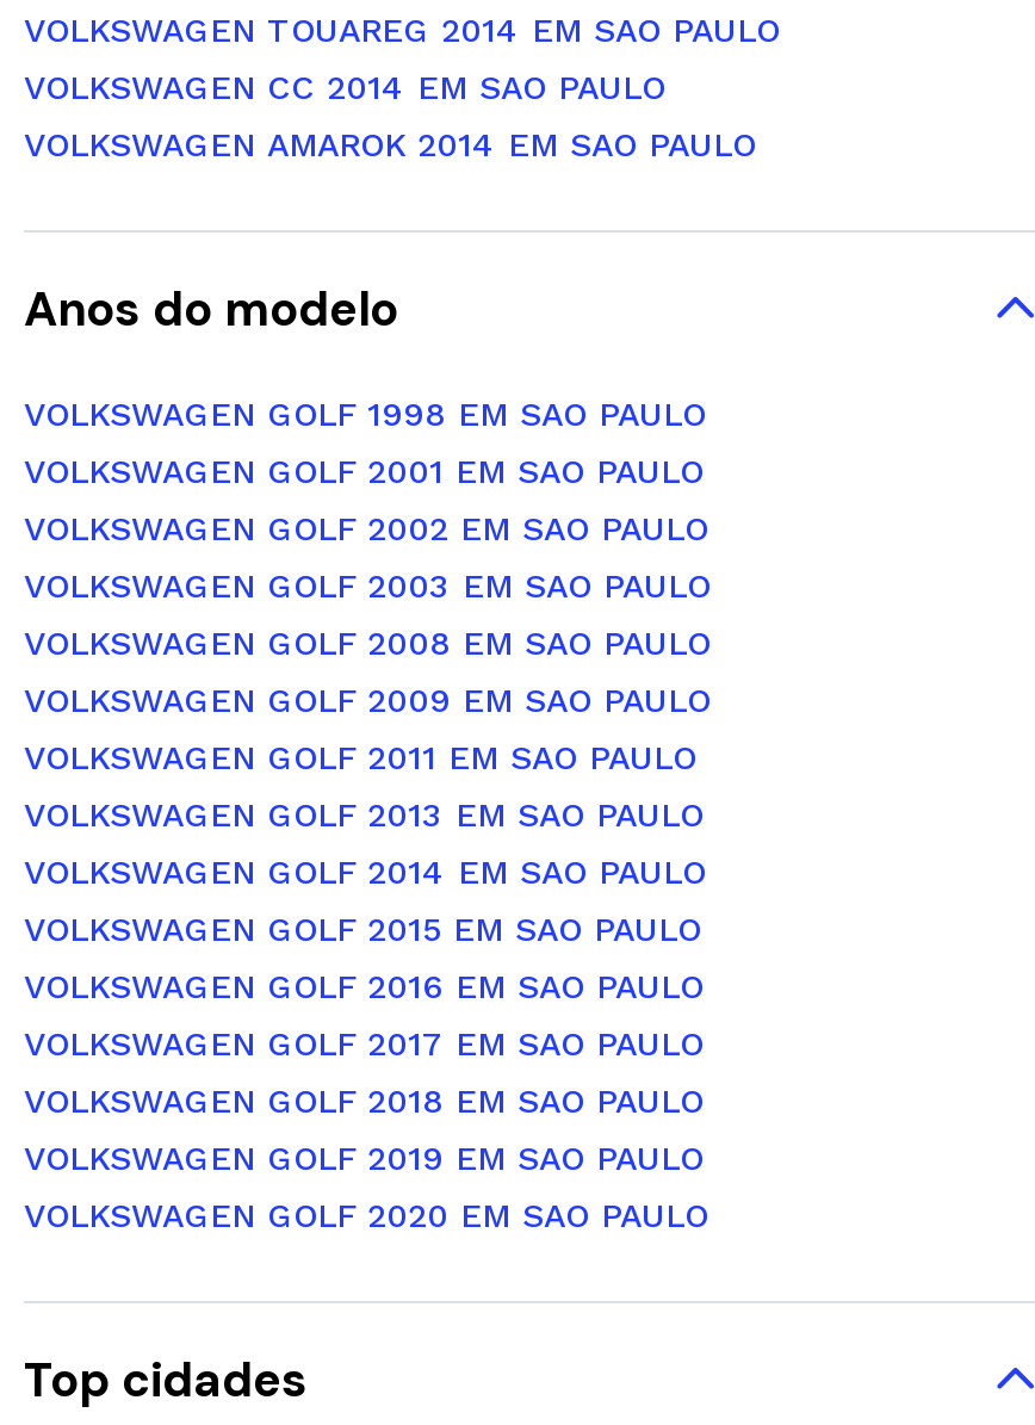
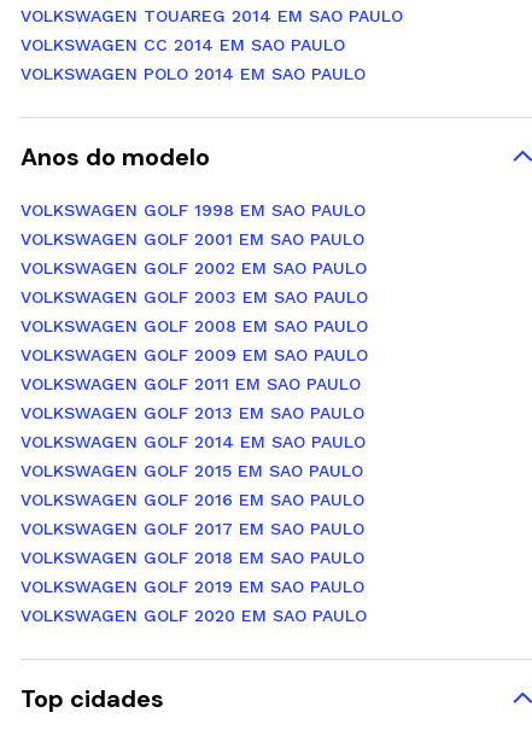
- VOLKSWAGEN AMAROK 2014 EM SAO PAULO
+ VOLKSWAGEN POLO 2014 EM SAO PAULO
